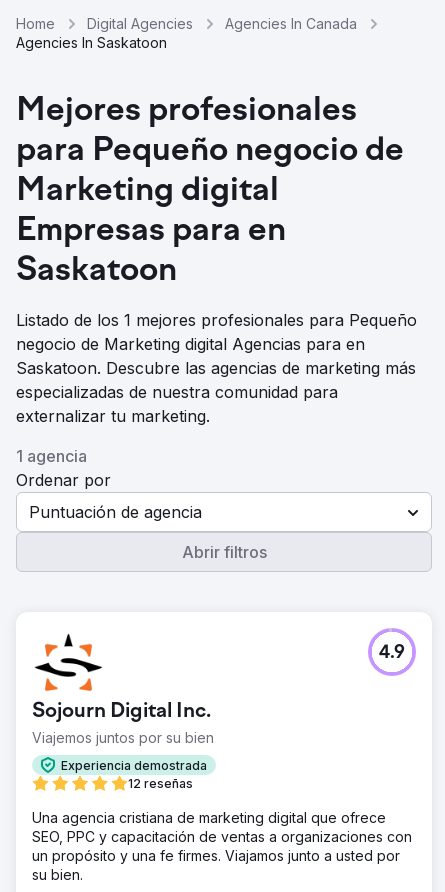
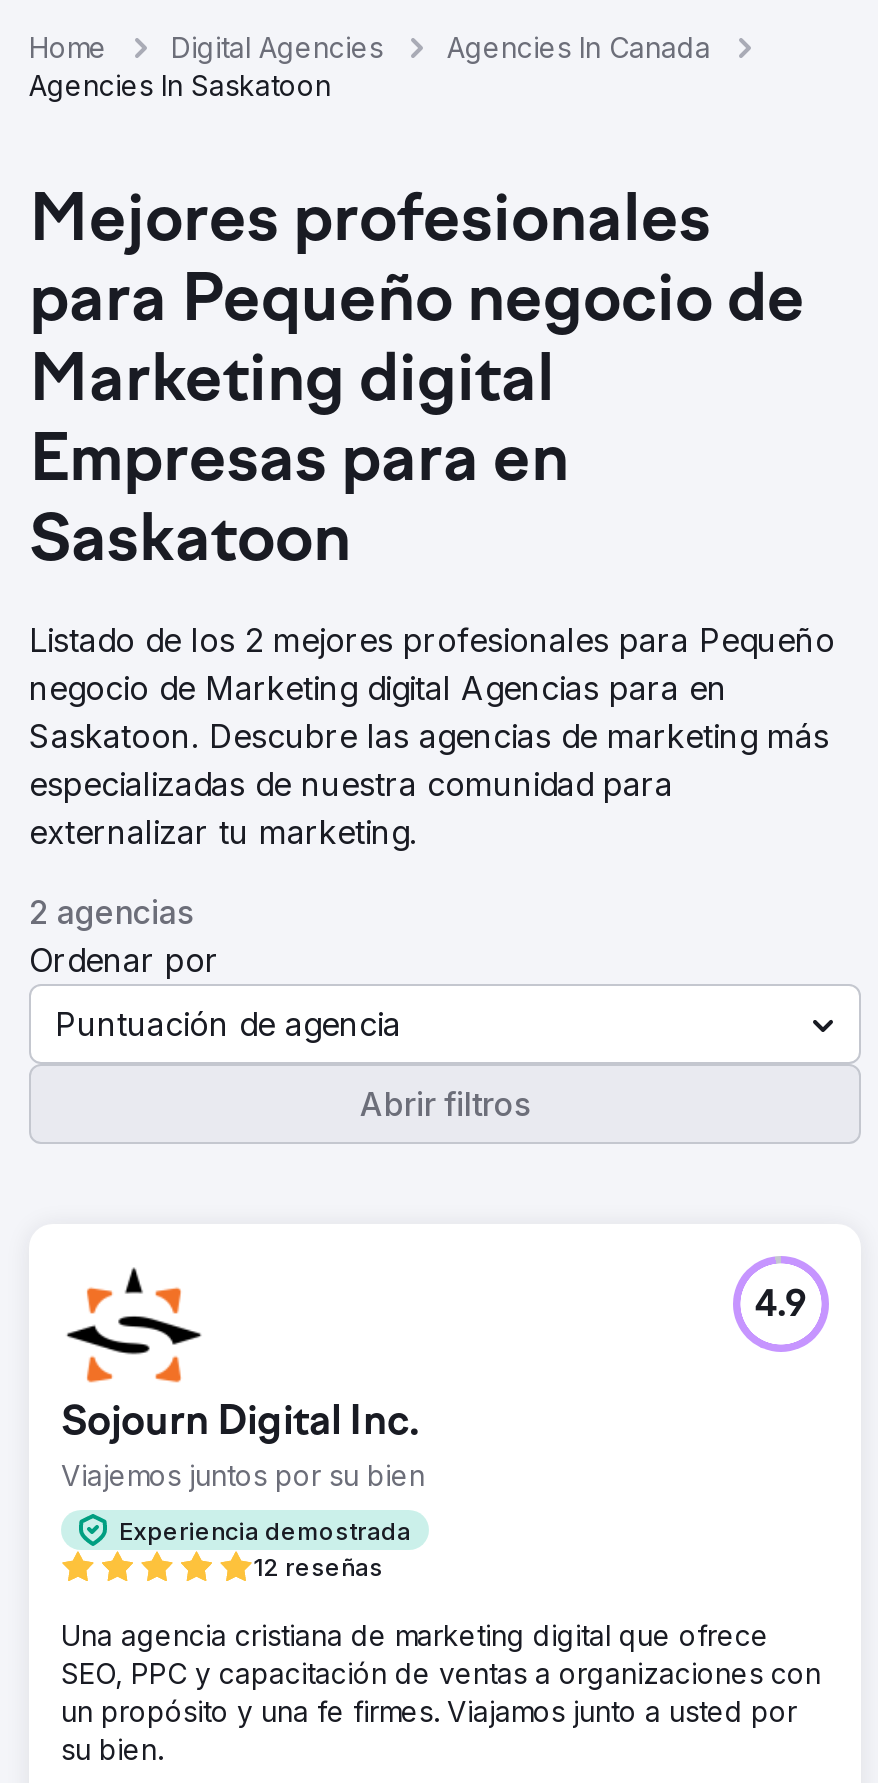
- Listado de los 1 mejores profesionales para Pequeño
+ Listado de los 2 mejores profesionales para Pequeño

- 1 agencia
+ 2 agencias
